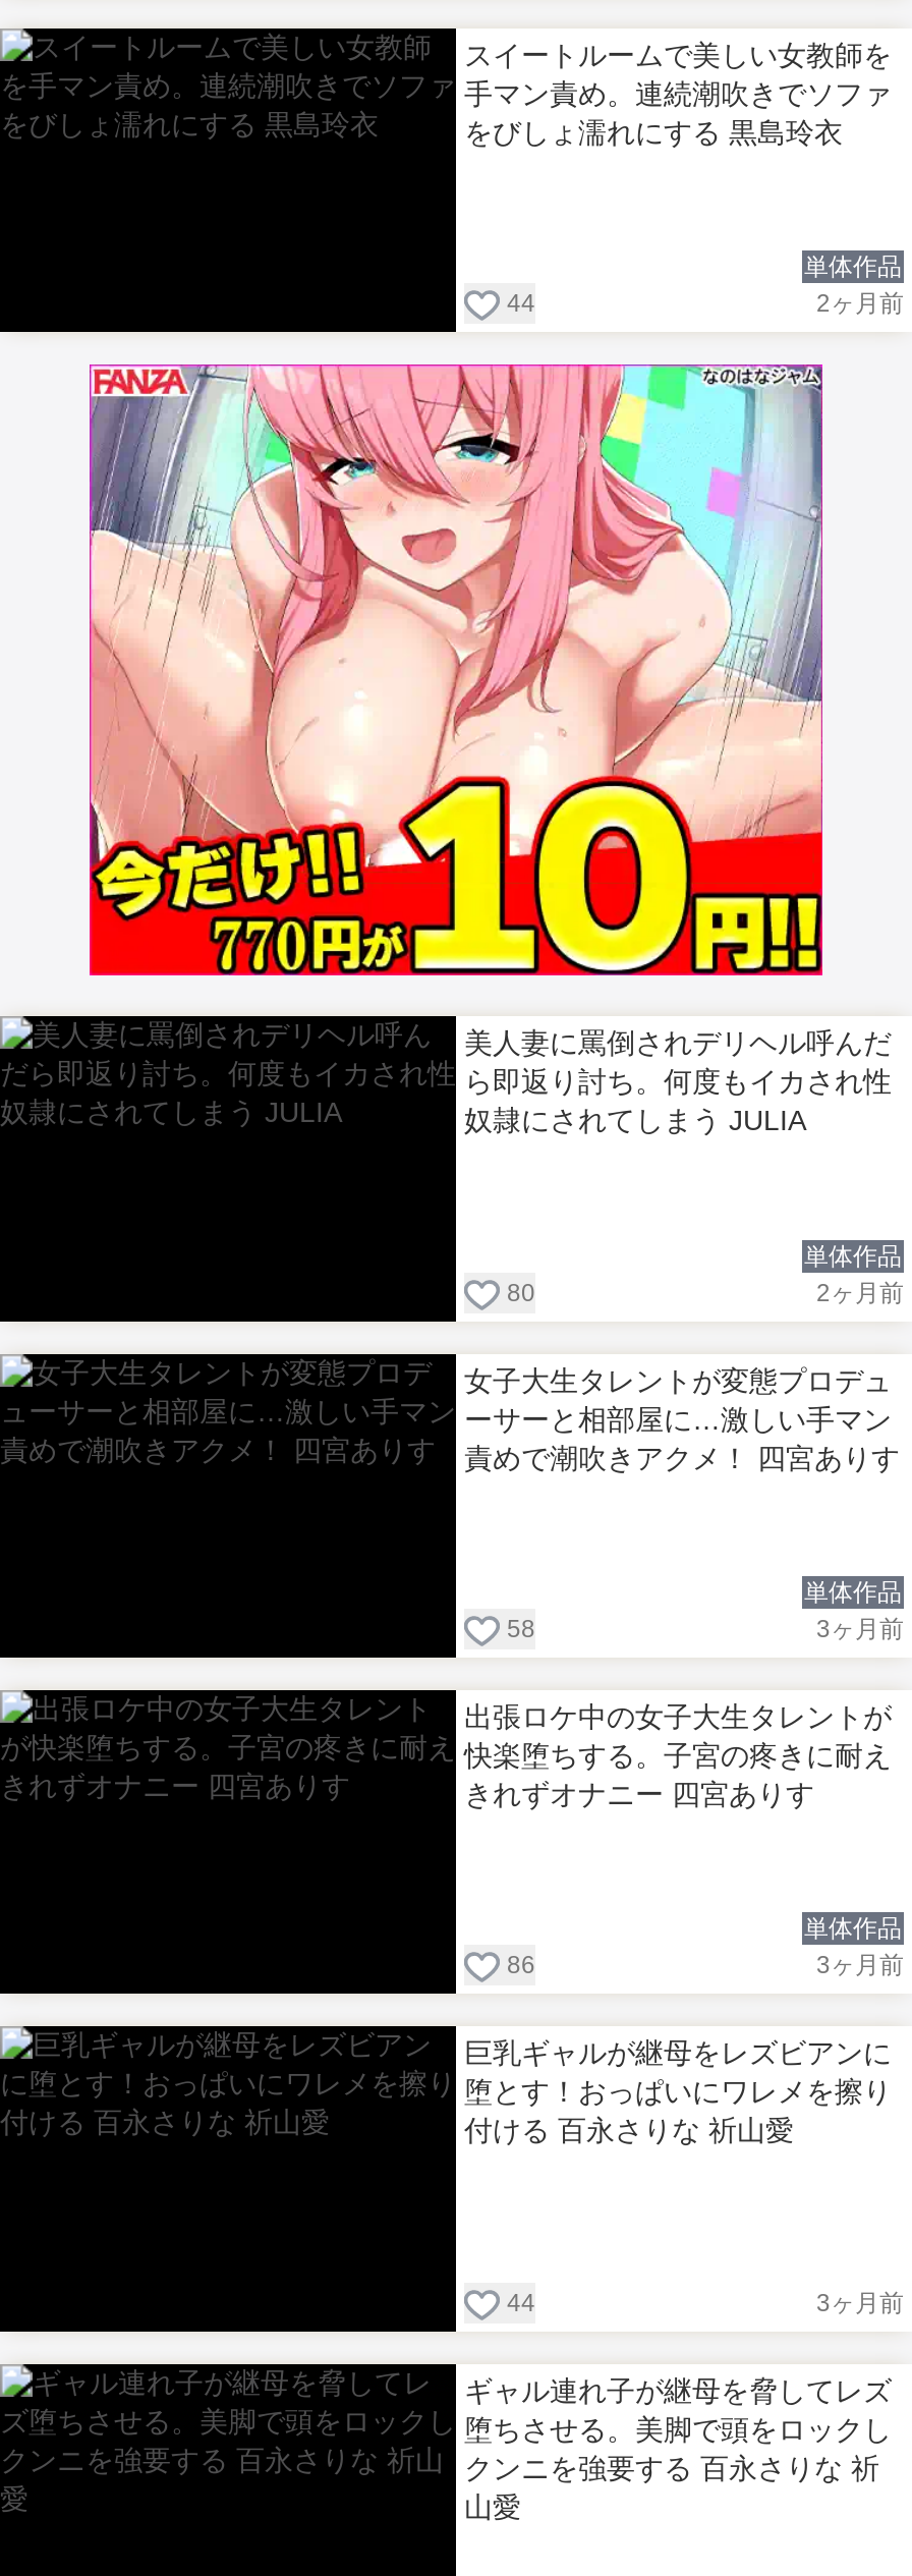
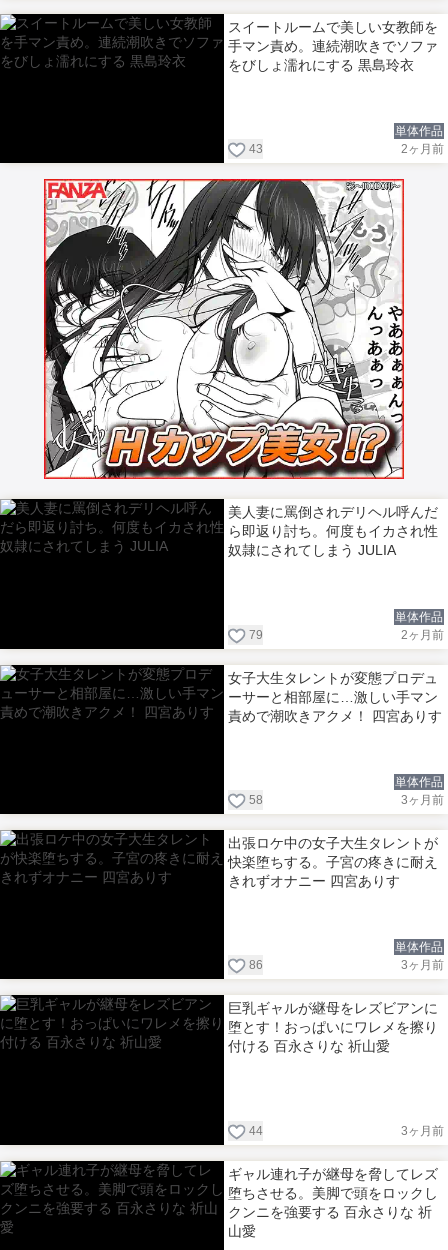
- 44
+ 43

- [image]
+ [image]

- 80
+ 79
